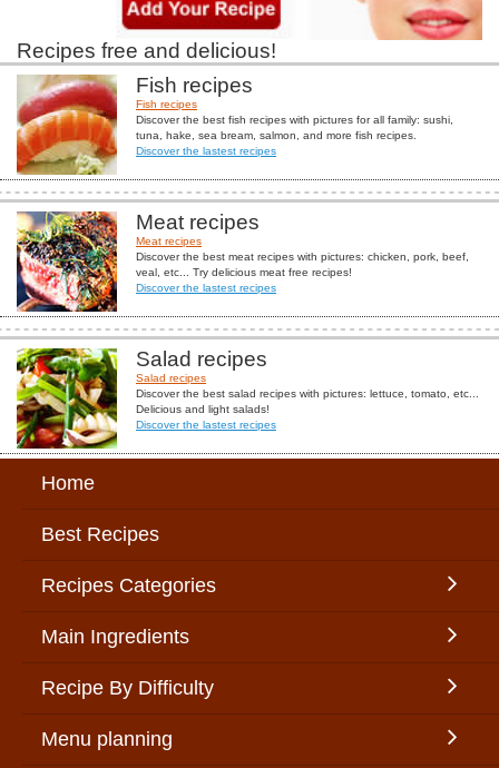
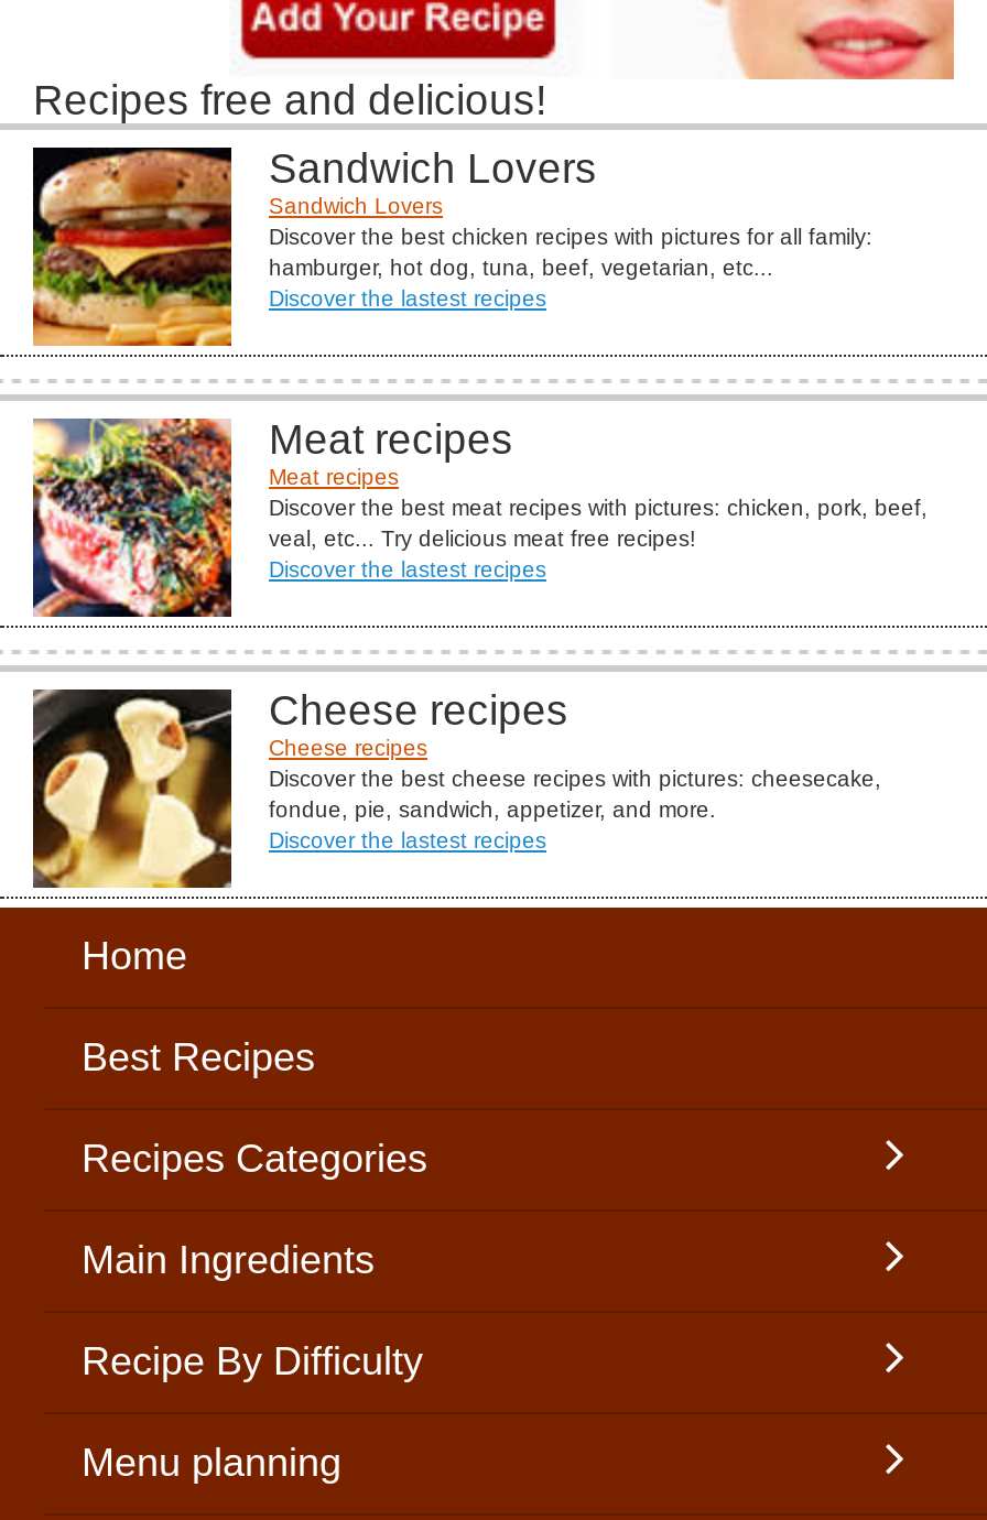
- [image]
- Fish recipes
- Fish recipes
- Discover the best fish recipes with pictures for all family: sushi,
- tuna, hake, sea bream, salmon, and more fish recipes.
+ [image]
+ Sandwich Lovers
+ Sandwich Lovers
+ Discover the best chicken recipes with pictures for all family:
+ hamburger, hot dog, tuna, beef, vegetarian, etc...

- [image]
- Salad recipes
- Salad recipes
- Discover the best salad recipes with pictures: lettuce, tomato, etc...
- Delicious and light salads!
+ [image]
+ Cheese recipes
+ Cheese recipes
+ Discover the best cheese recipes with pictures: cheesecake,
+ fondue, pie, sandwich, appetizer, and more.
